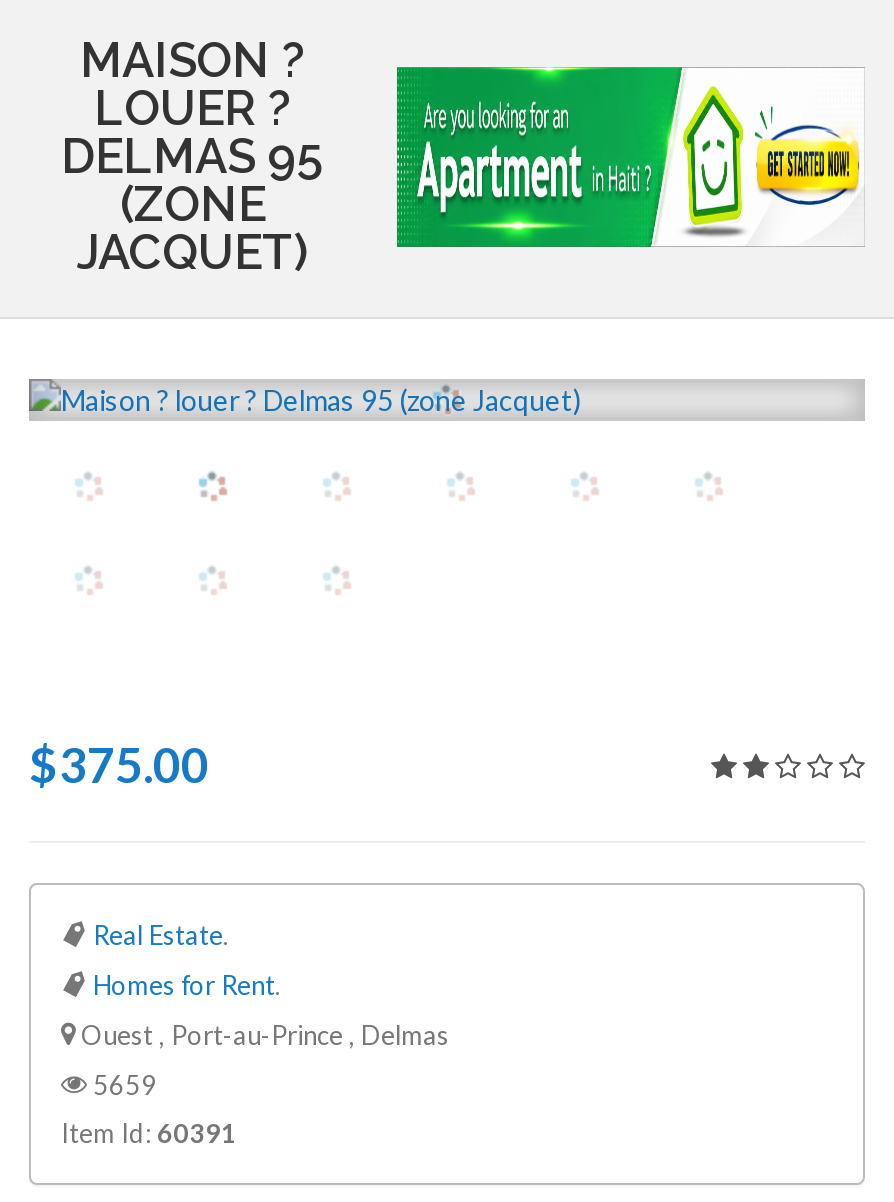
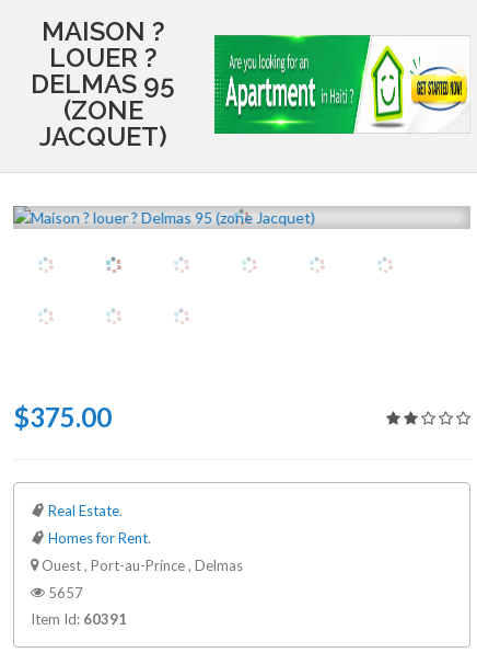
- 5659
+ 5657
